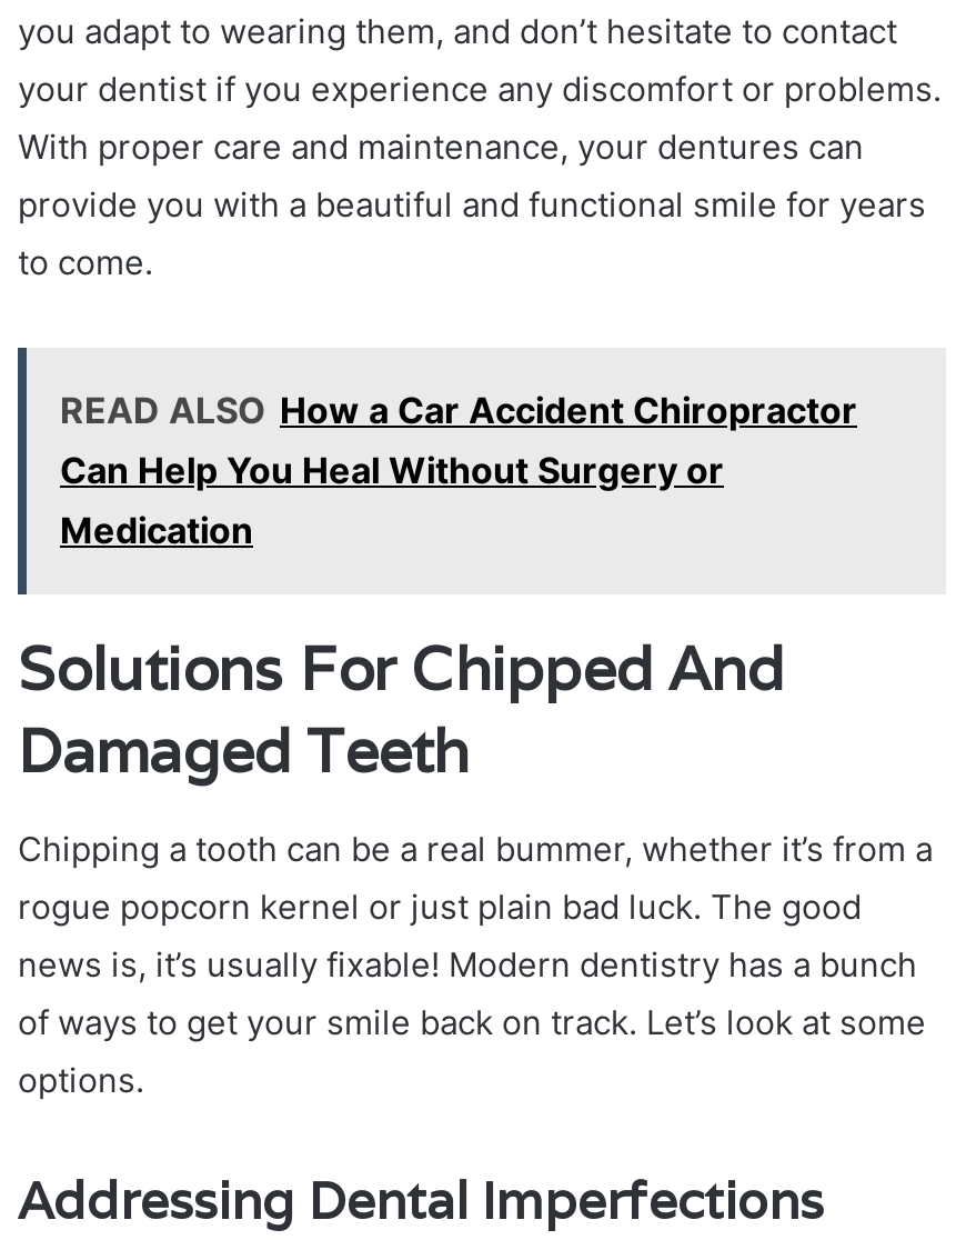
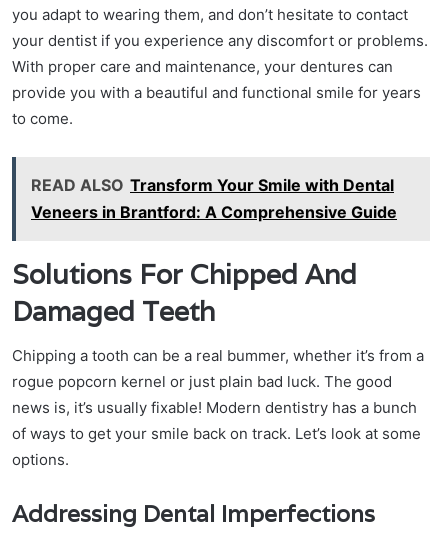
- READ ALSO How a Car Accident Chiropractor
- Can Help You Heal Without Surgery or
- Medication
+ READ ALSO Transform Your Smile with Dental
+ Veneers in Brantford: A Comprehensive Guide
